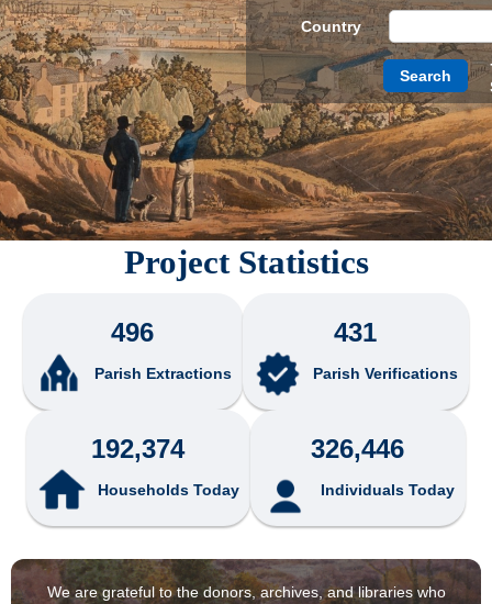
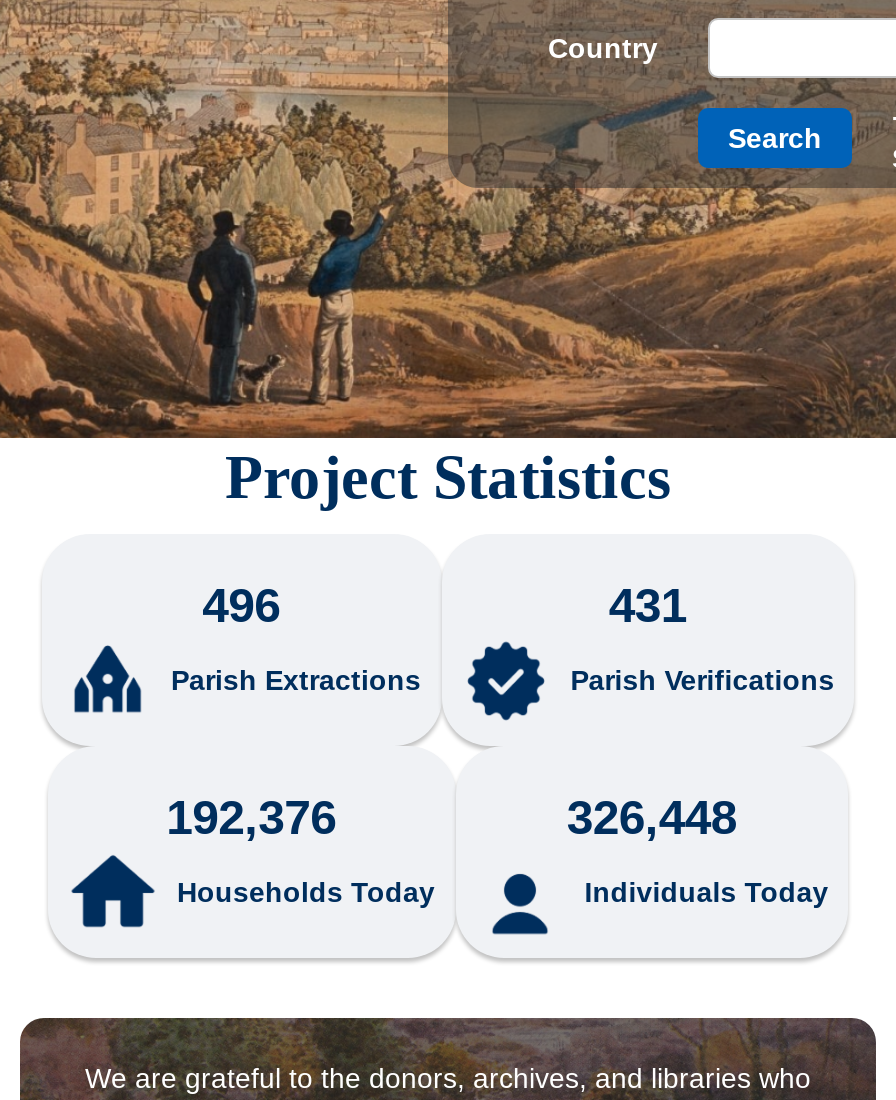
- 192,374
+ 192,376

- 326,446
+ 326,448
